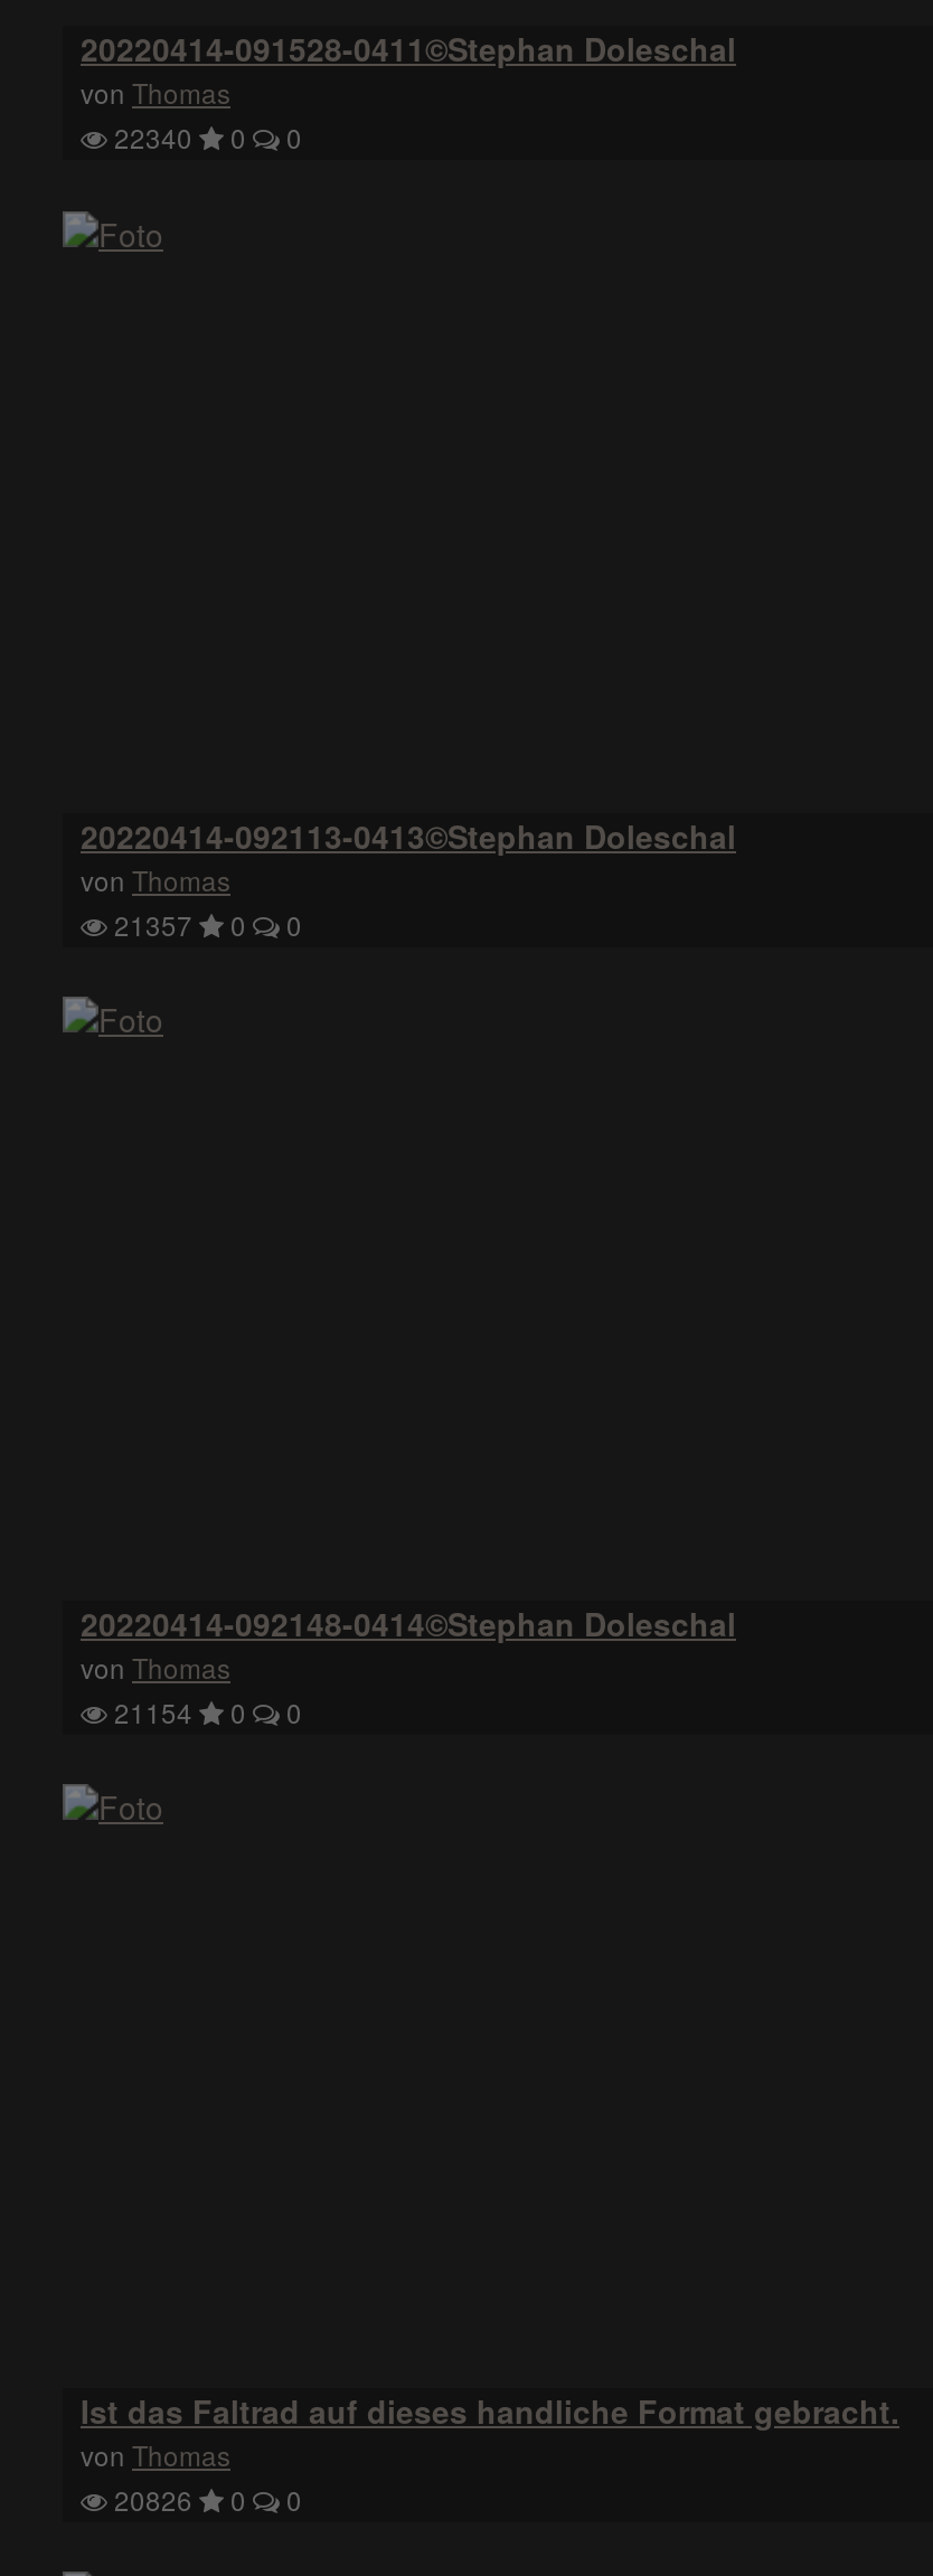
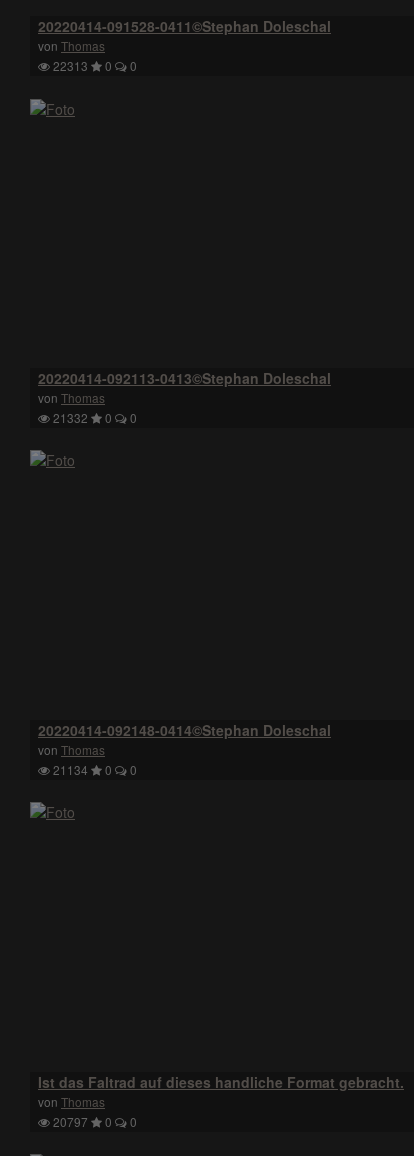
- 22340 0 0
+ 22313 0 0

- 21357 0 0
+ 21332 0 0

- 21154 0 0
+ 21134 0 0

- 20826 0 0
+ 20797 0 0
